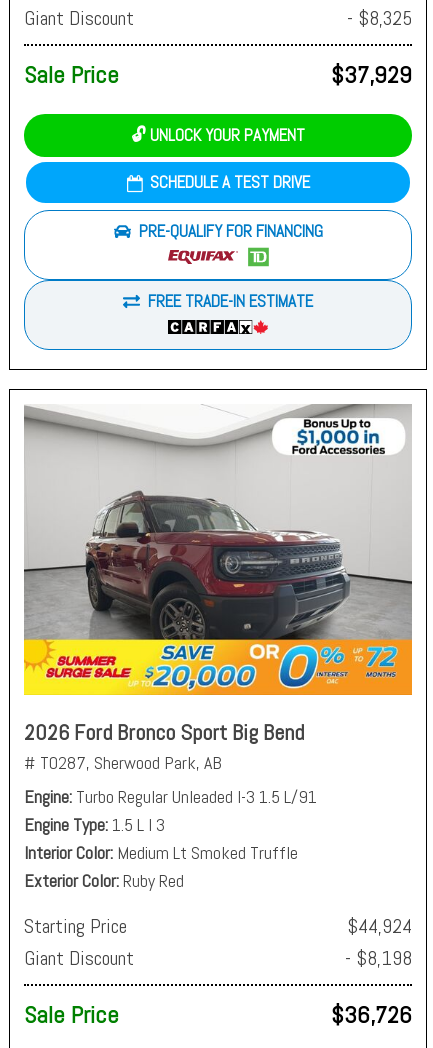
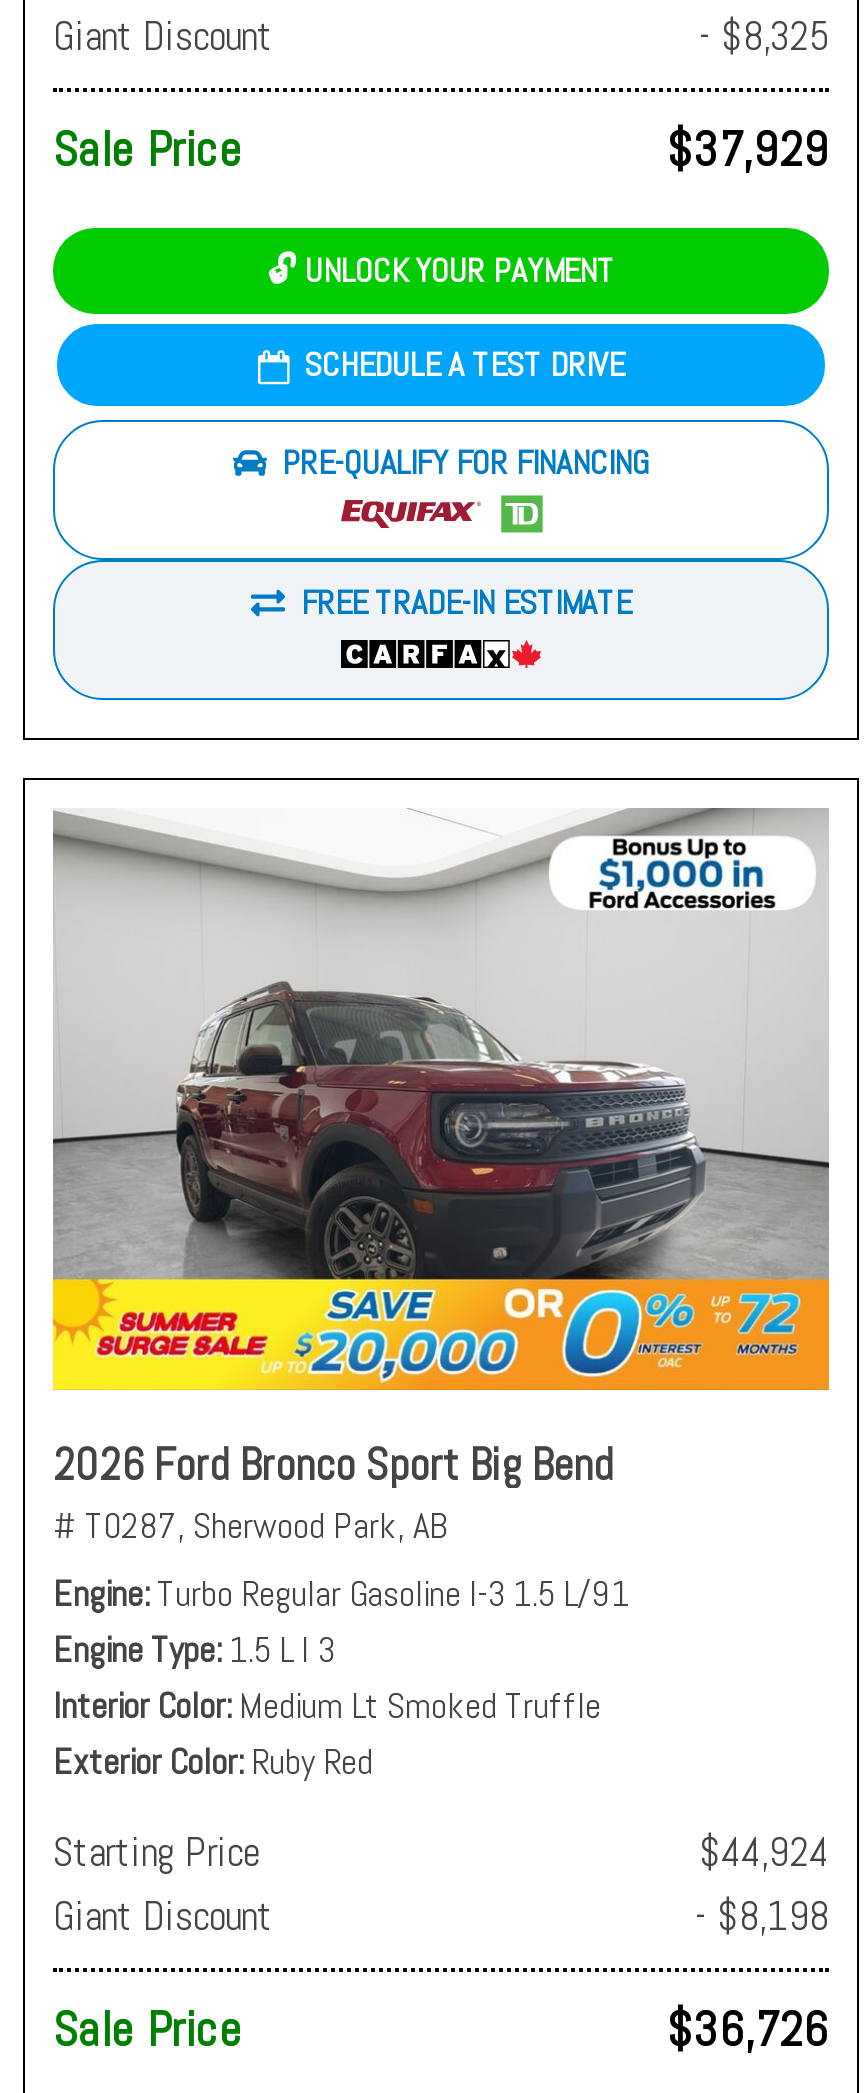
- Engine Turbo Regular Unleaded I-3 1.5 L/91
+ Engine Turbo Regular Gasoline I-3 1.5 L/91
